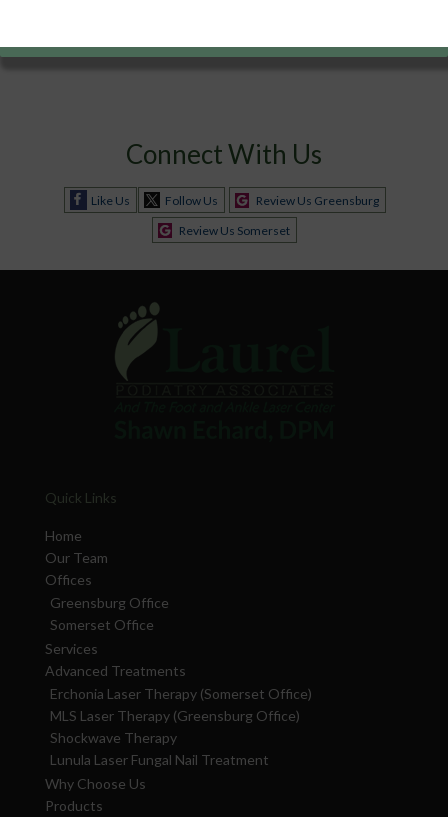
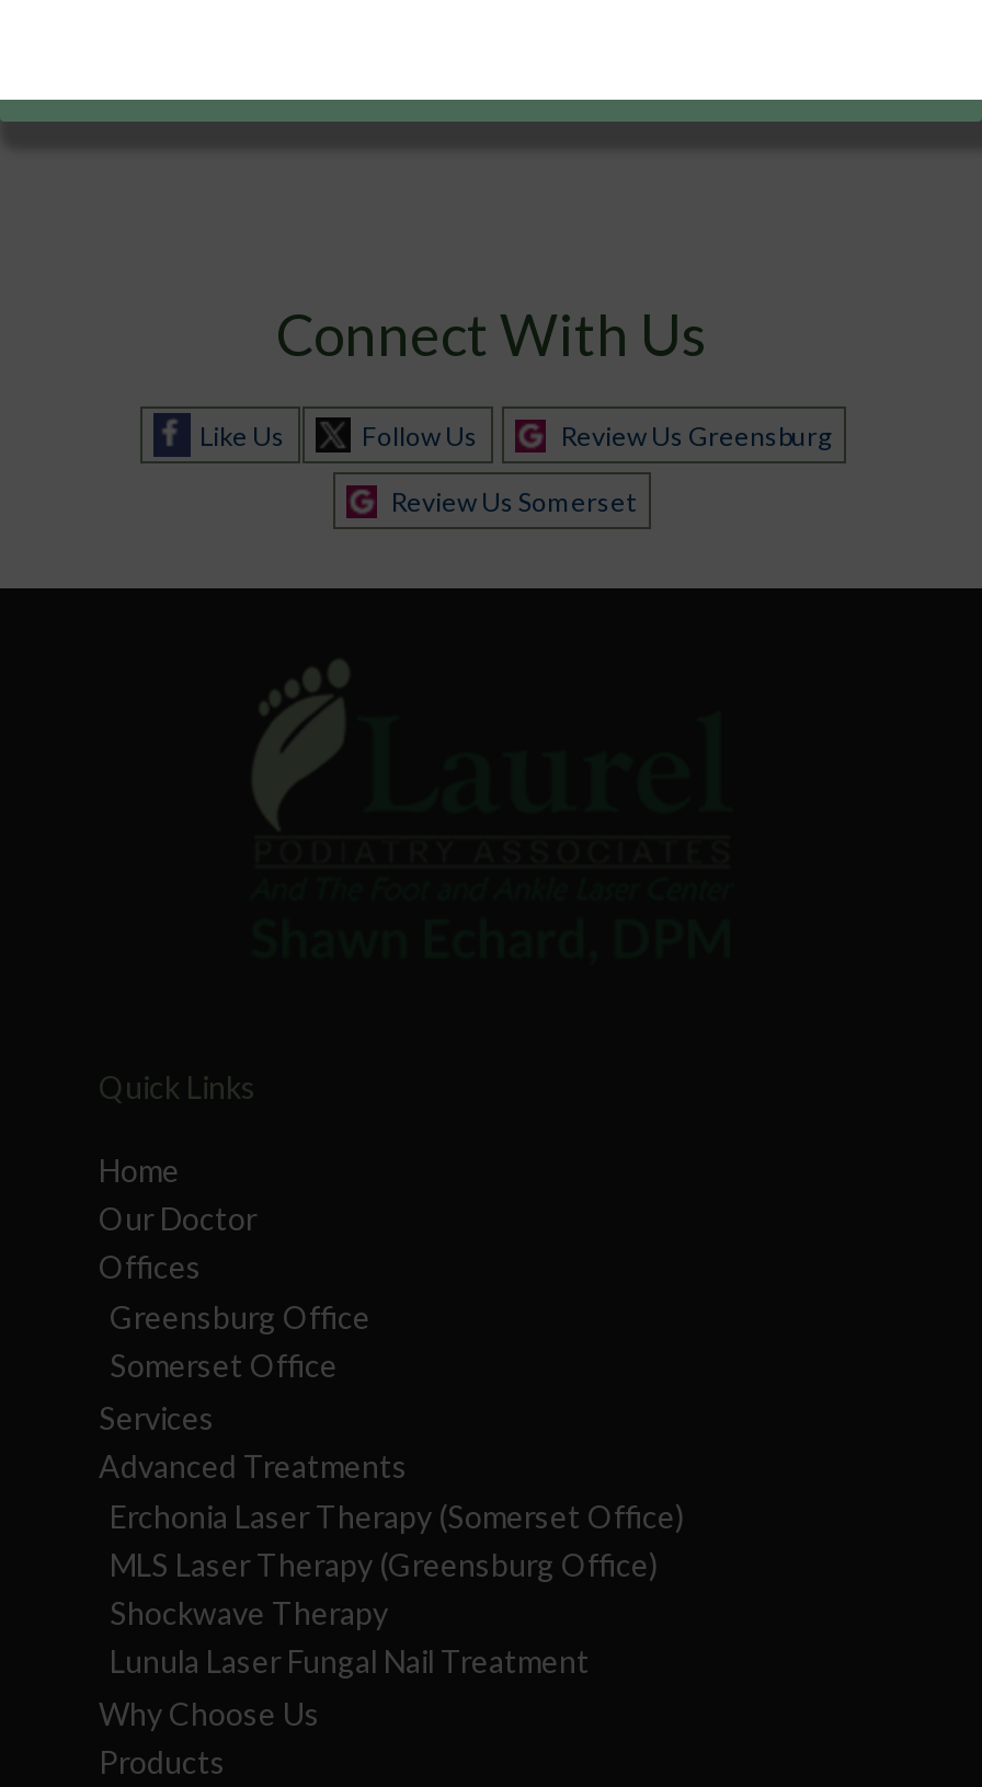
- Our Team
+ Our Doctor
